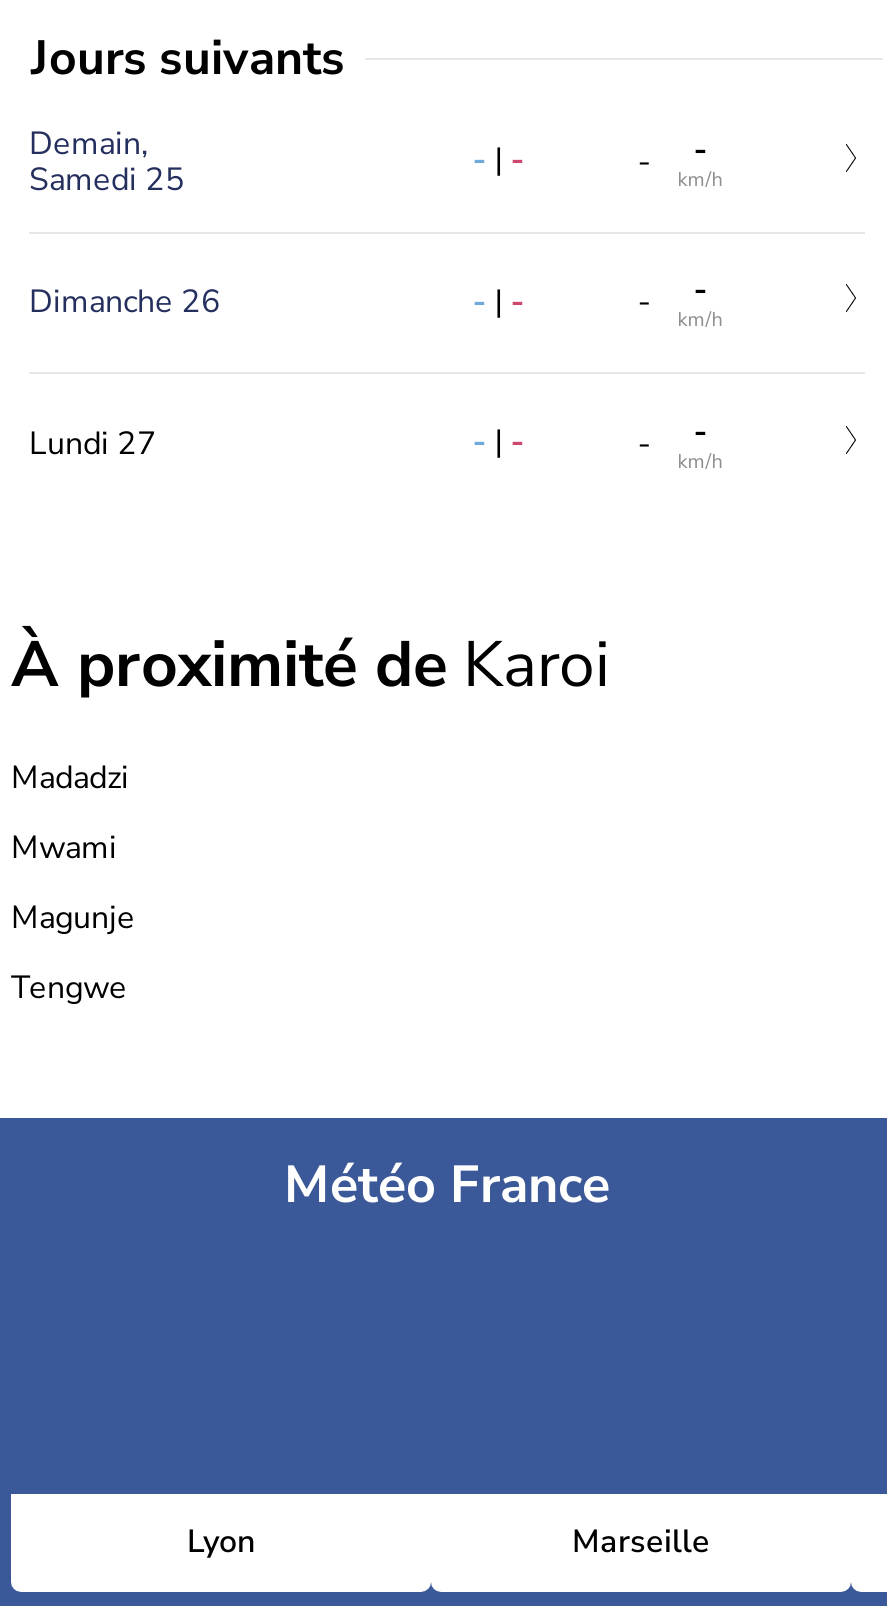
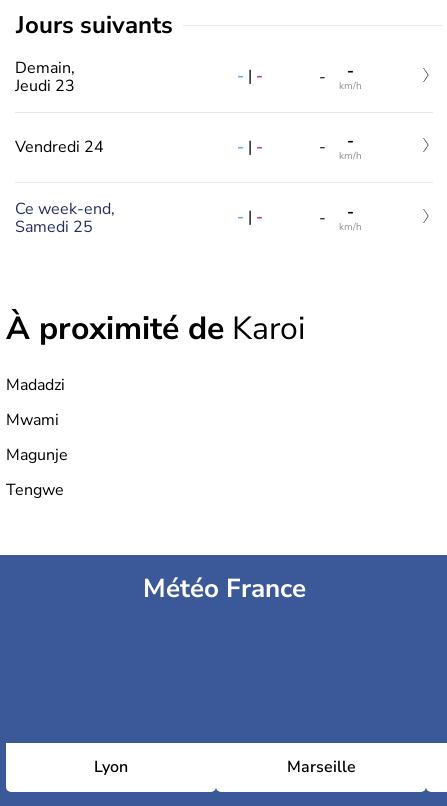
- Samedi 25
+ Jeudi 23

- Dimanche 26
+ Vendredi 24

- Lundi 27
+ Ce week-end,
+ Samedi 25
